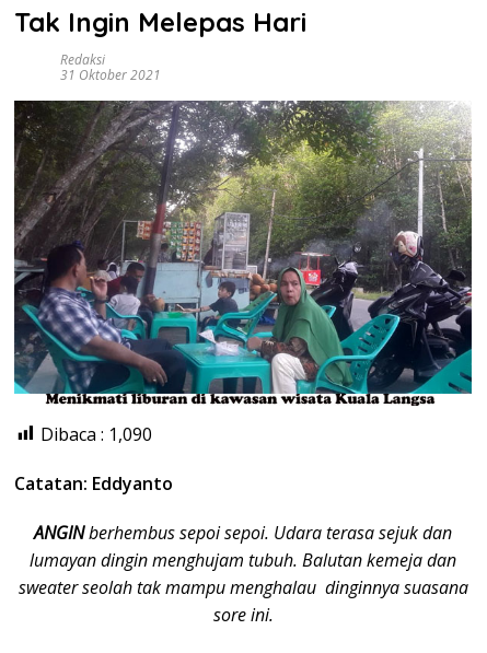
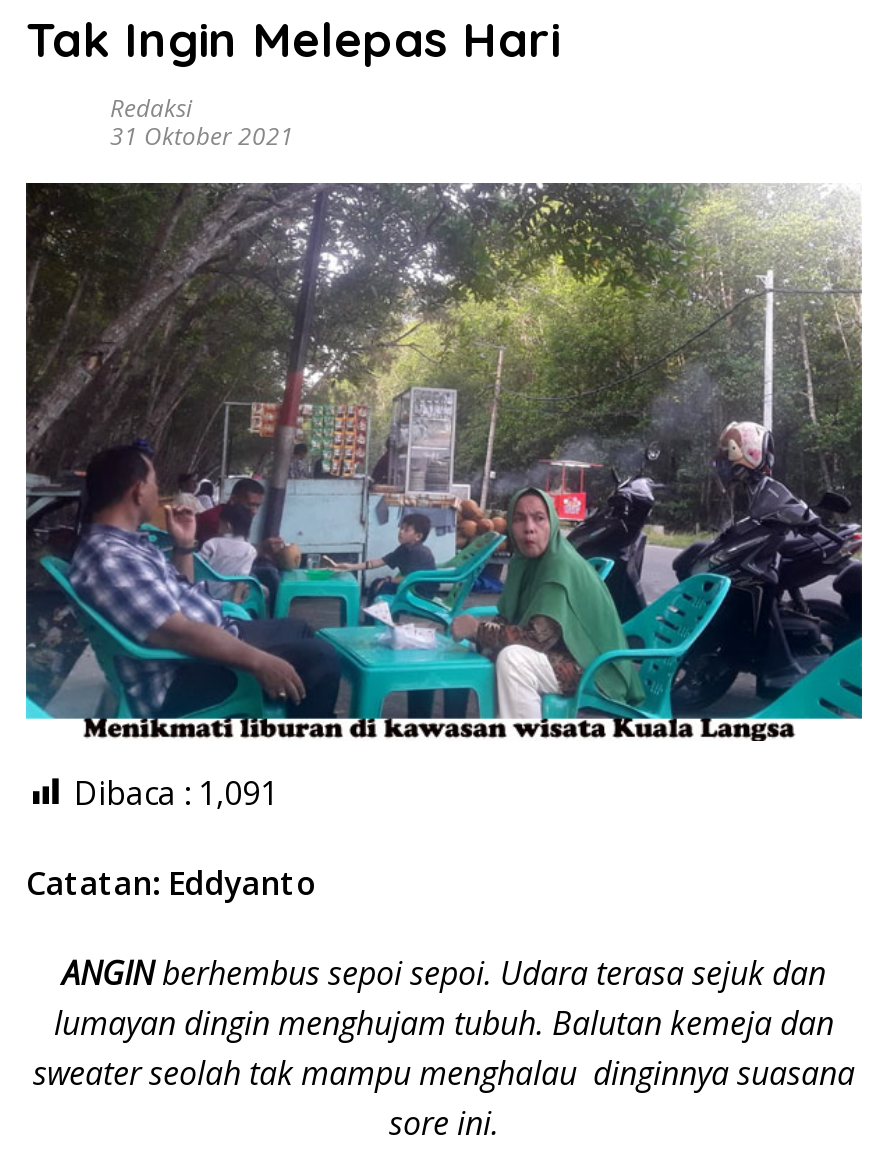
- Dibaca : 1,090
+ Dibaca : 1,091
